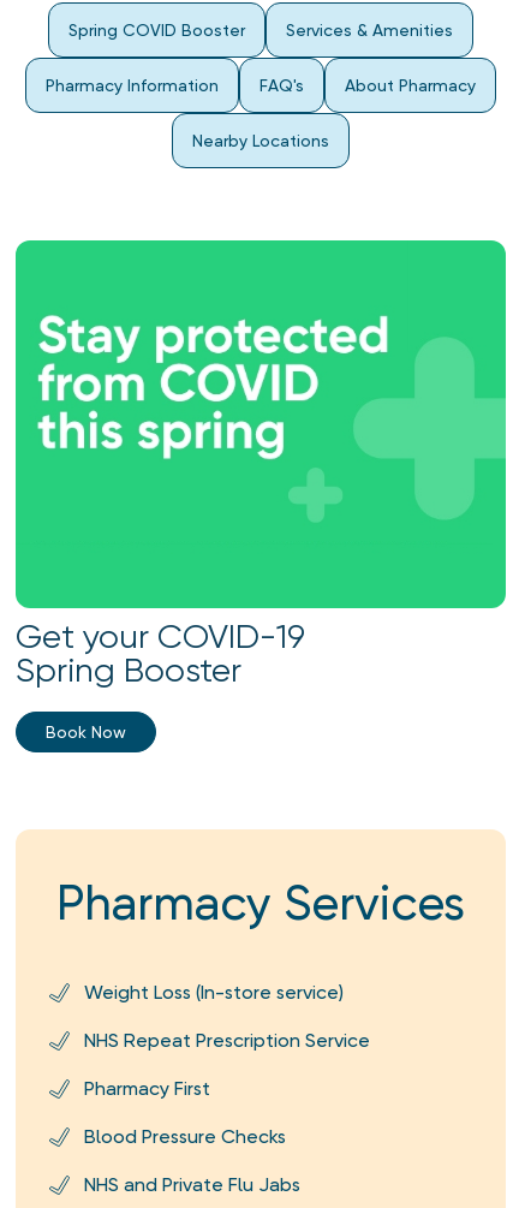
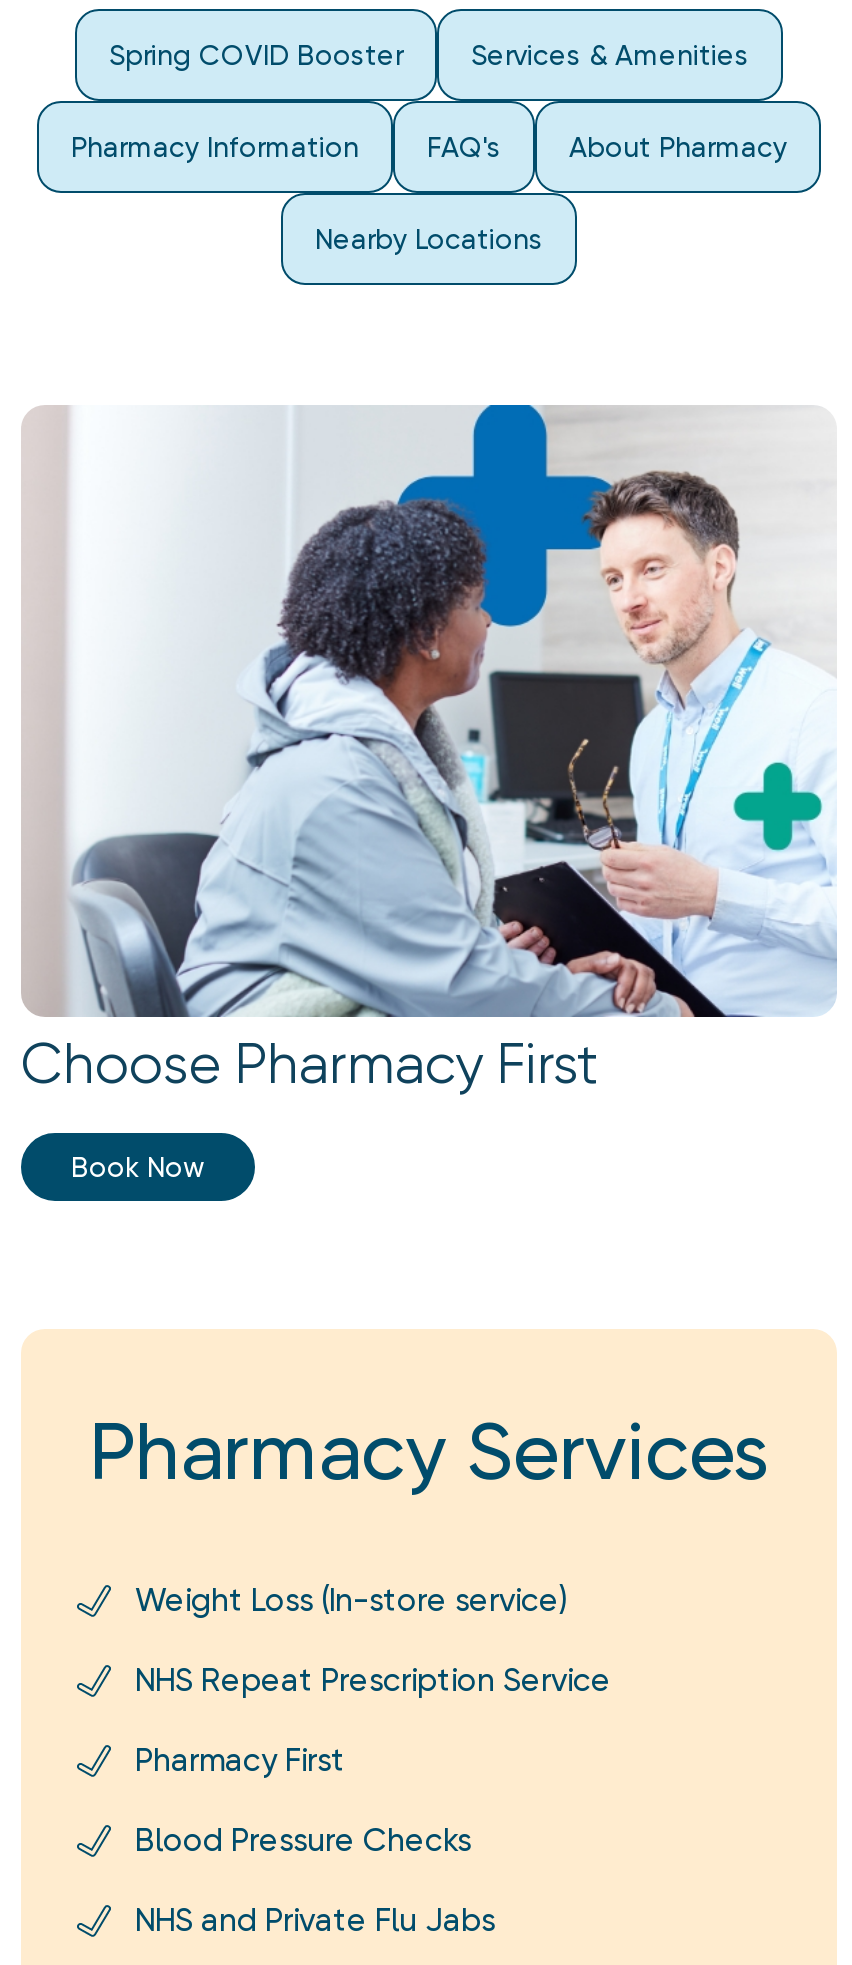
- [image]
- Get your COVID-19
- Spring Booster
+ [image]
+ Choose Pharmacy First
